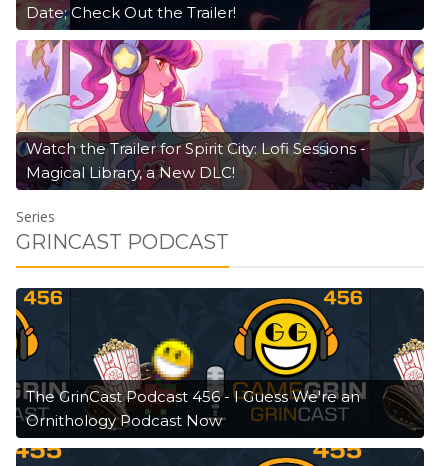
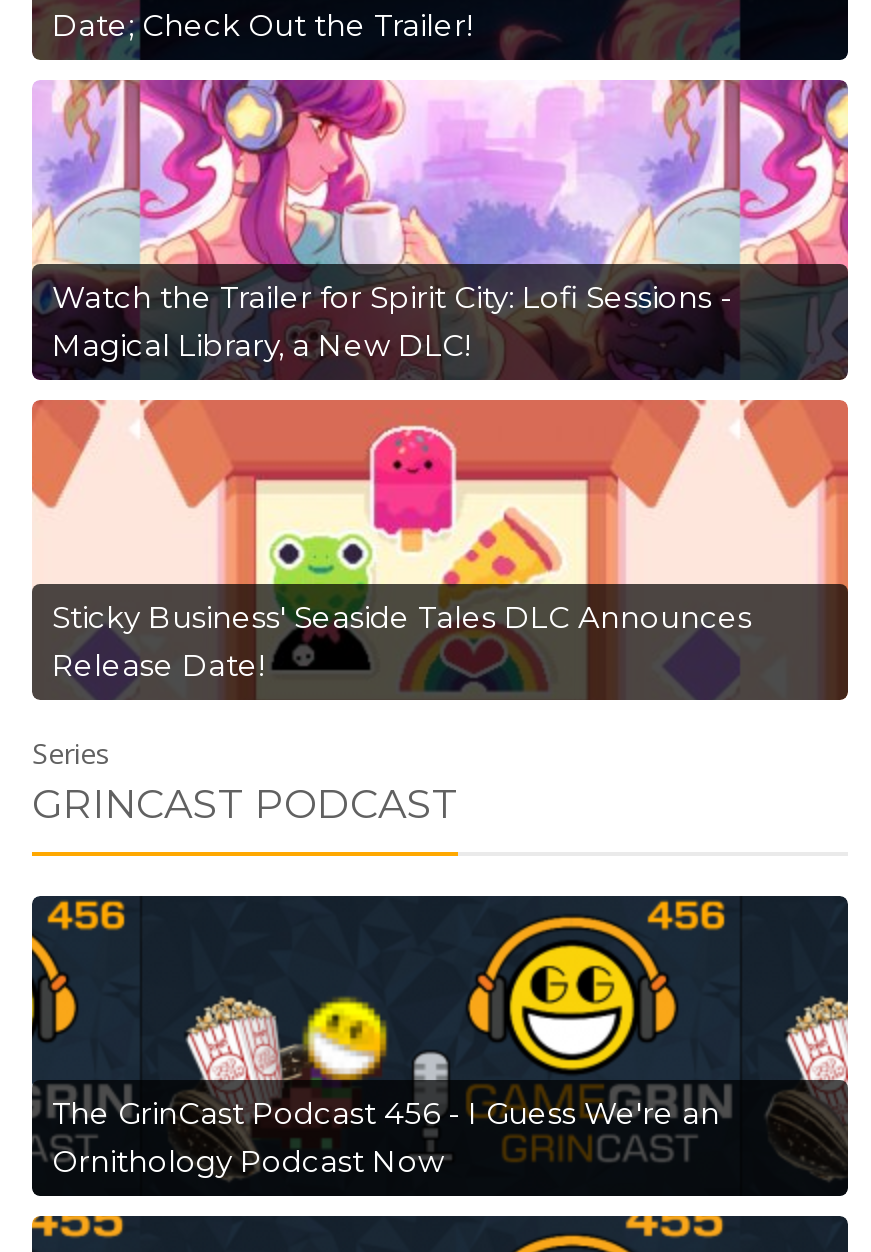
+ [image]
+ Sticky Business' Seaside Tales DLC Announces
+ Release Date!
